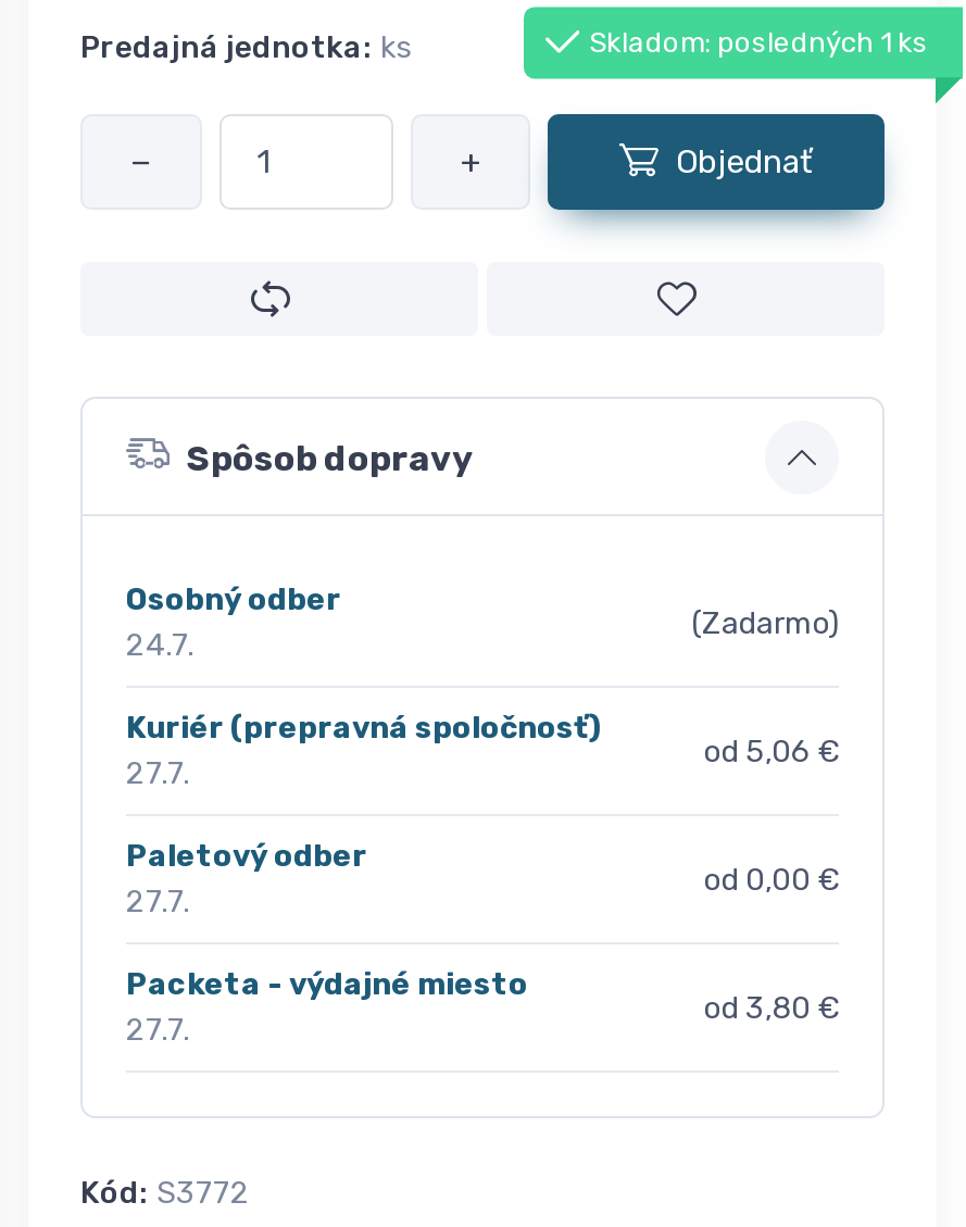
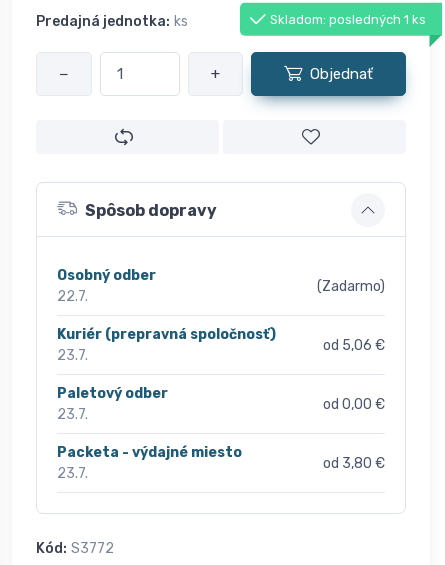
- 24.7.
+ 22.7.

- 27.7.
+ 23.7.

- 27.7.
+ 23.7.

- 27.7.
+ 23.7.
